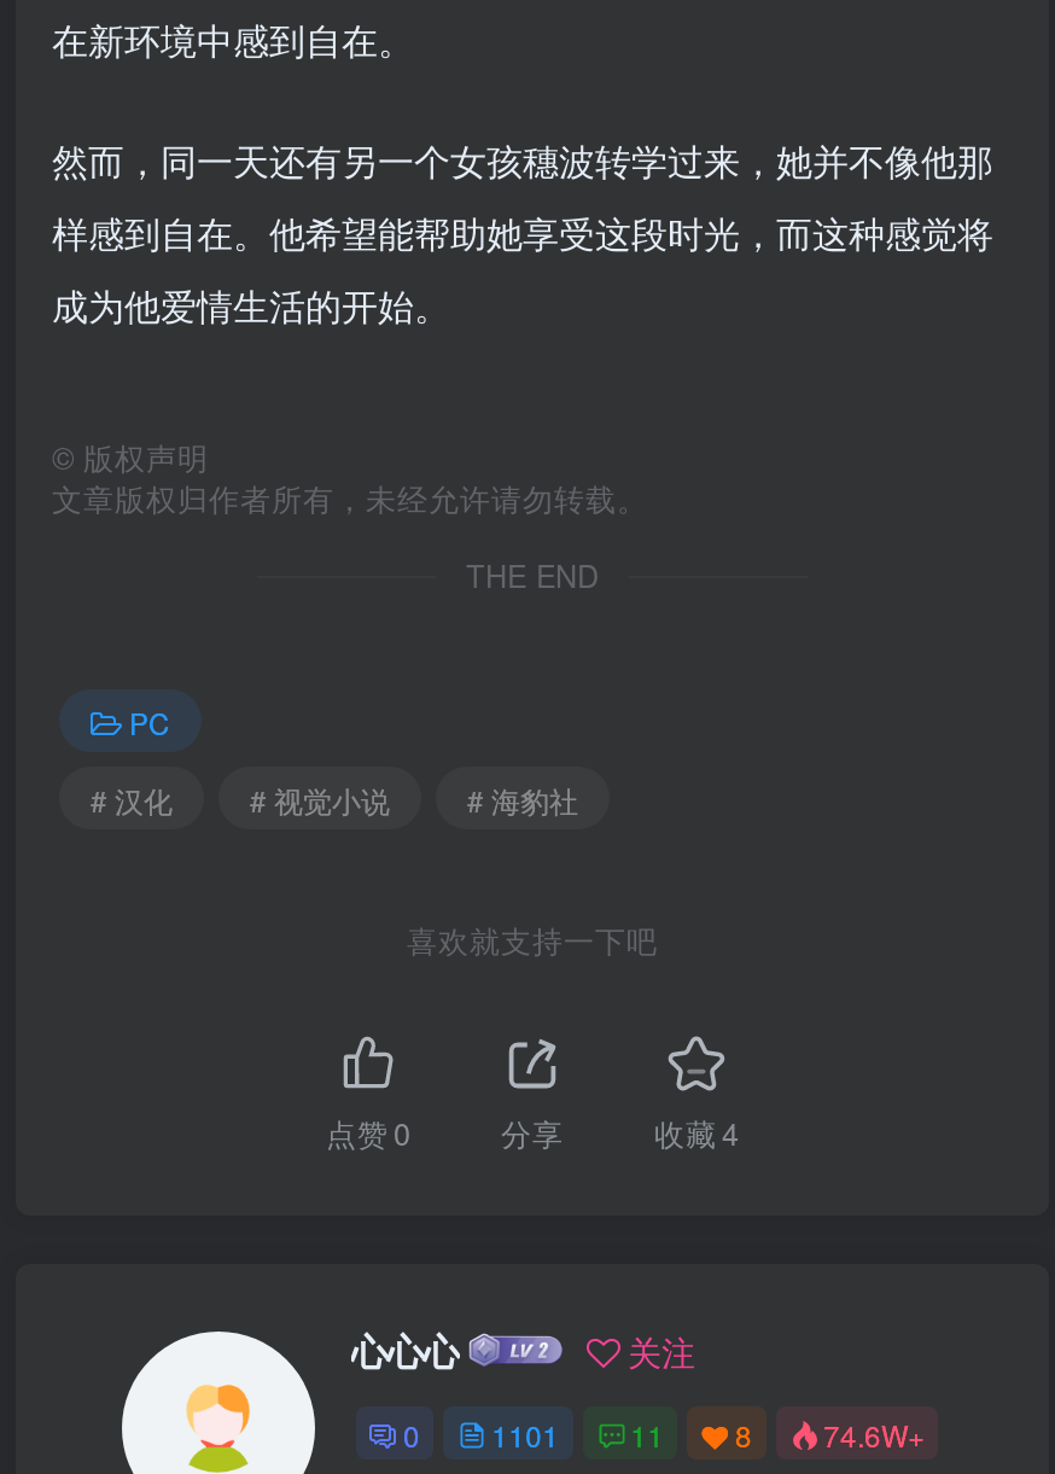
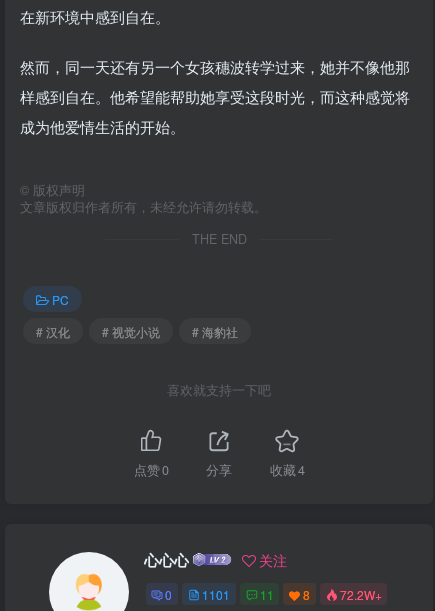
- 0 1101 11 8 74.6W+
+ 0 1101 11 8 72.2W+
